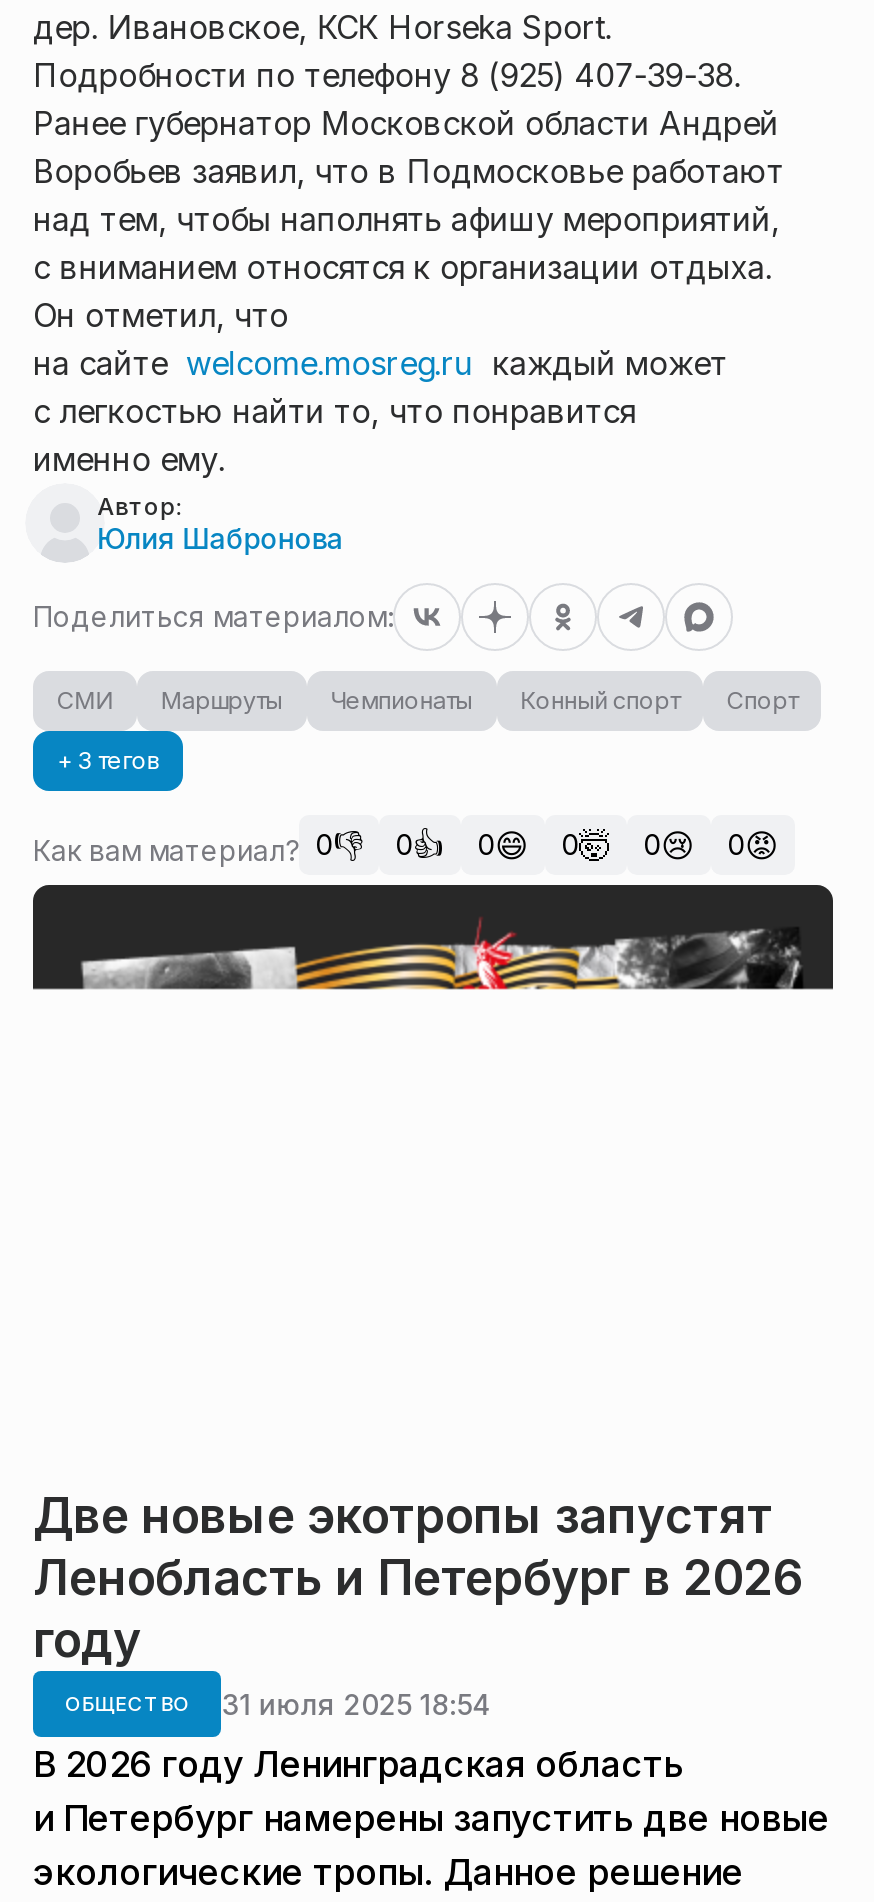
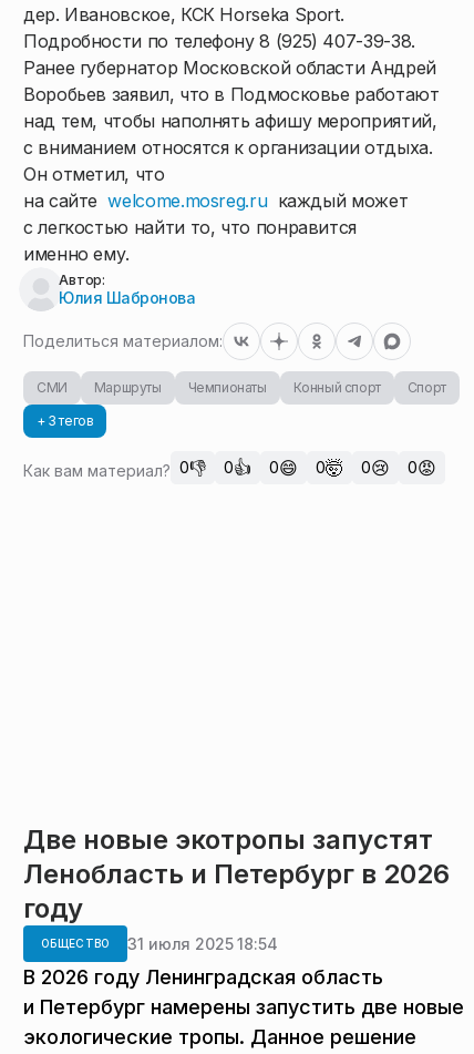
- [image]
